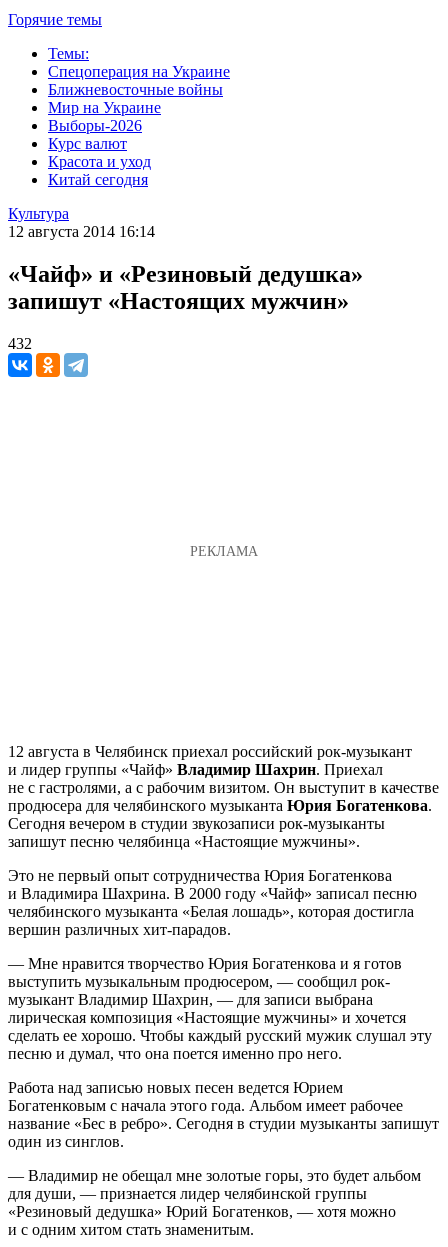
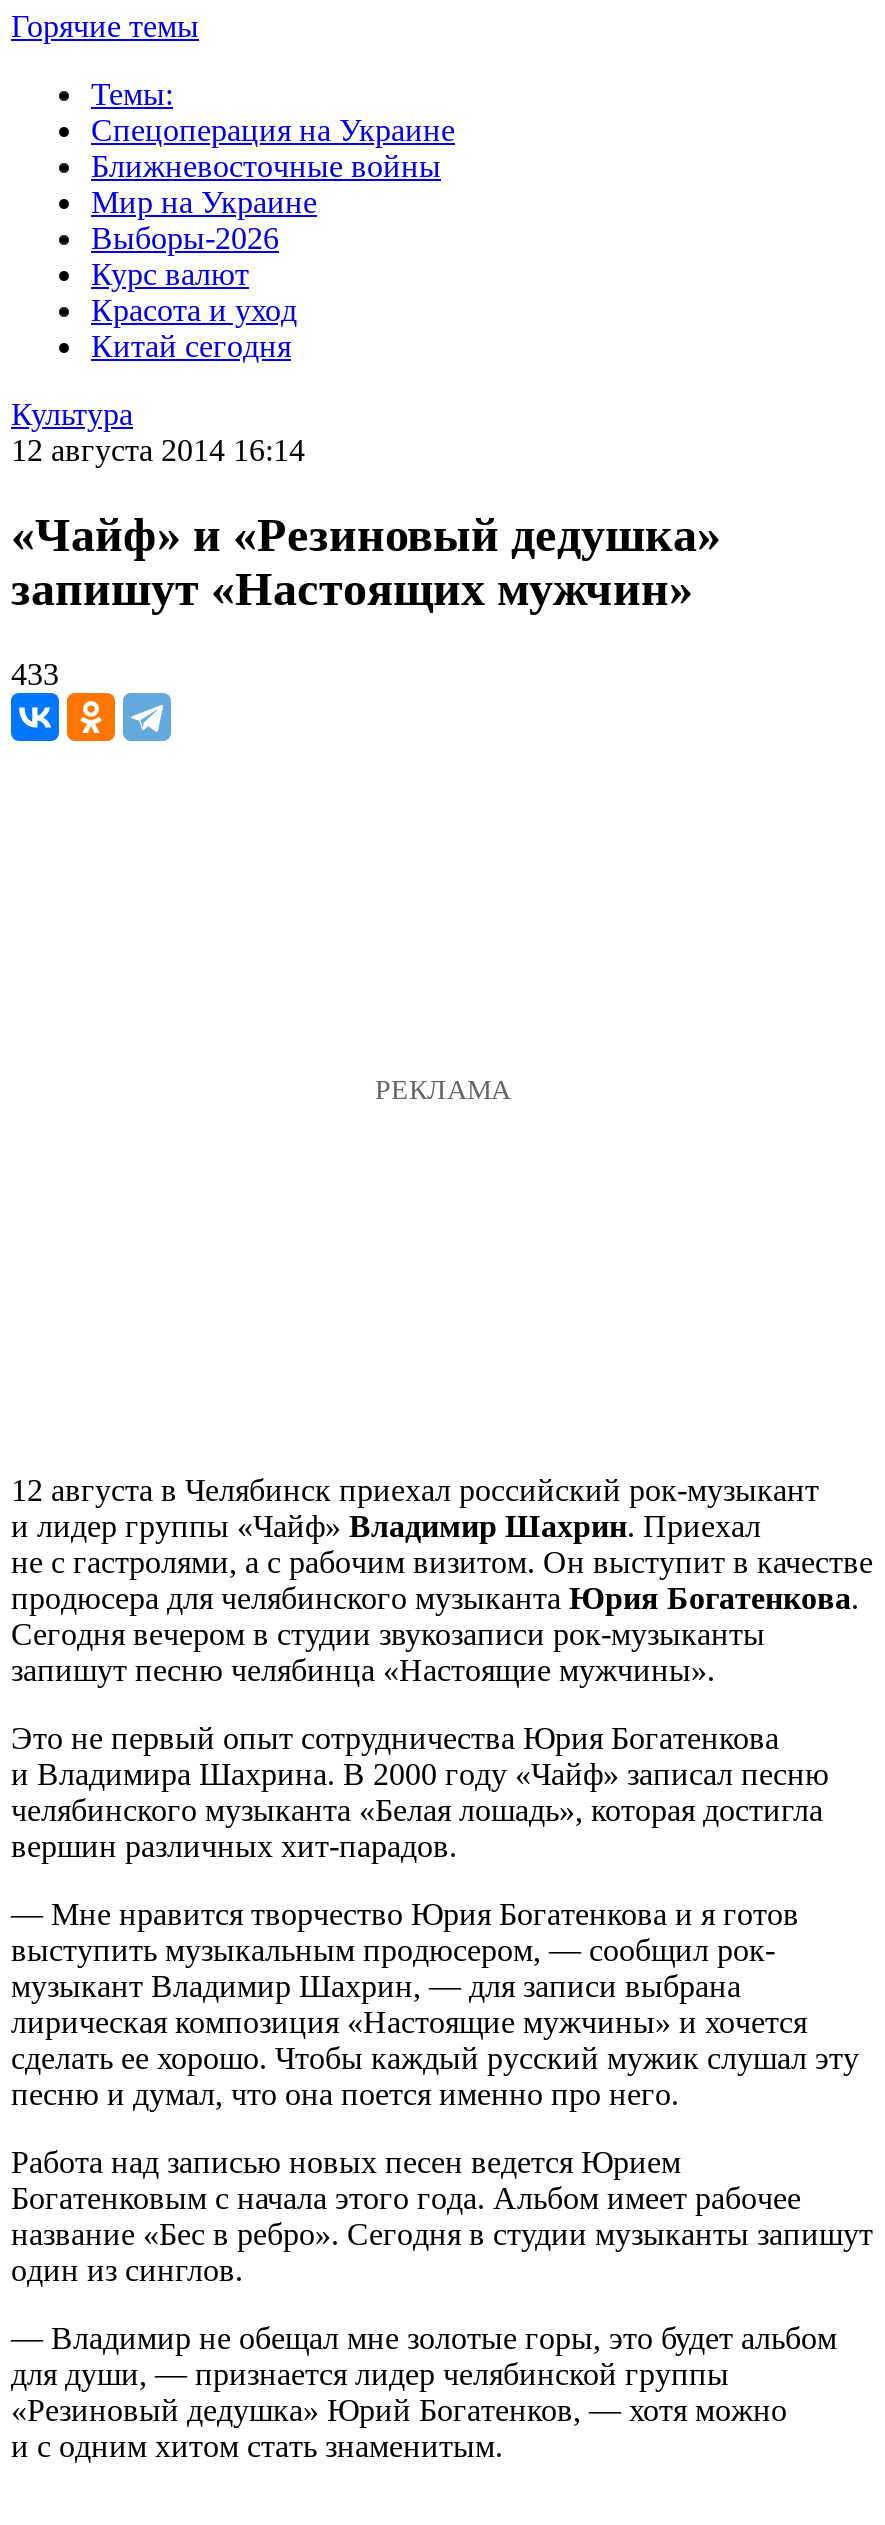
- 432
+ 433
